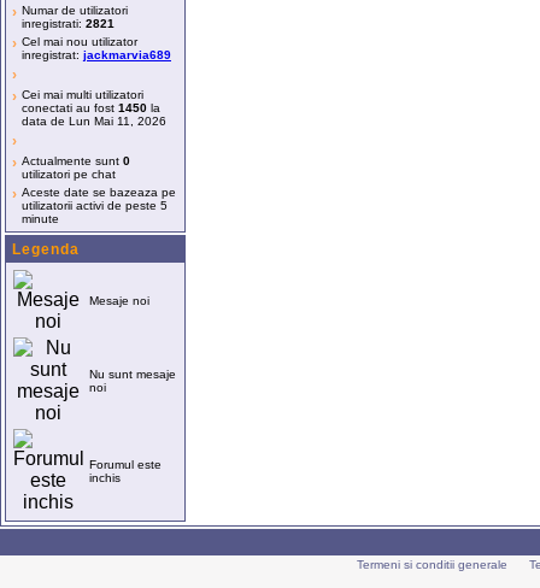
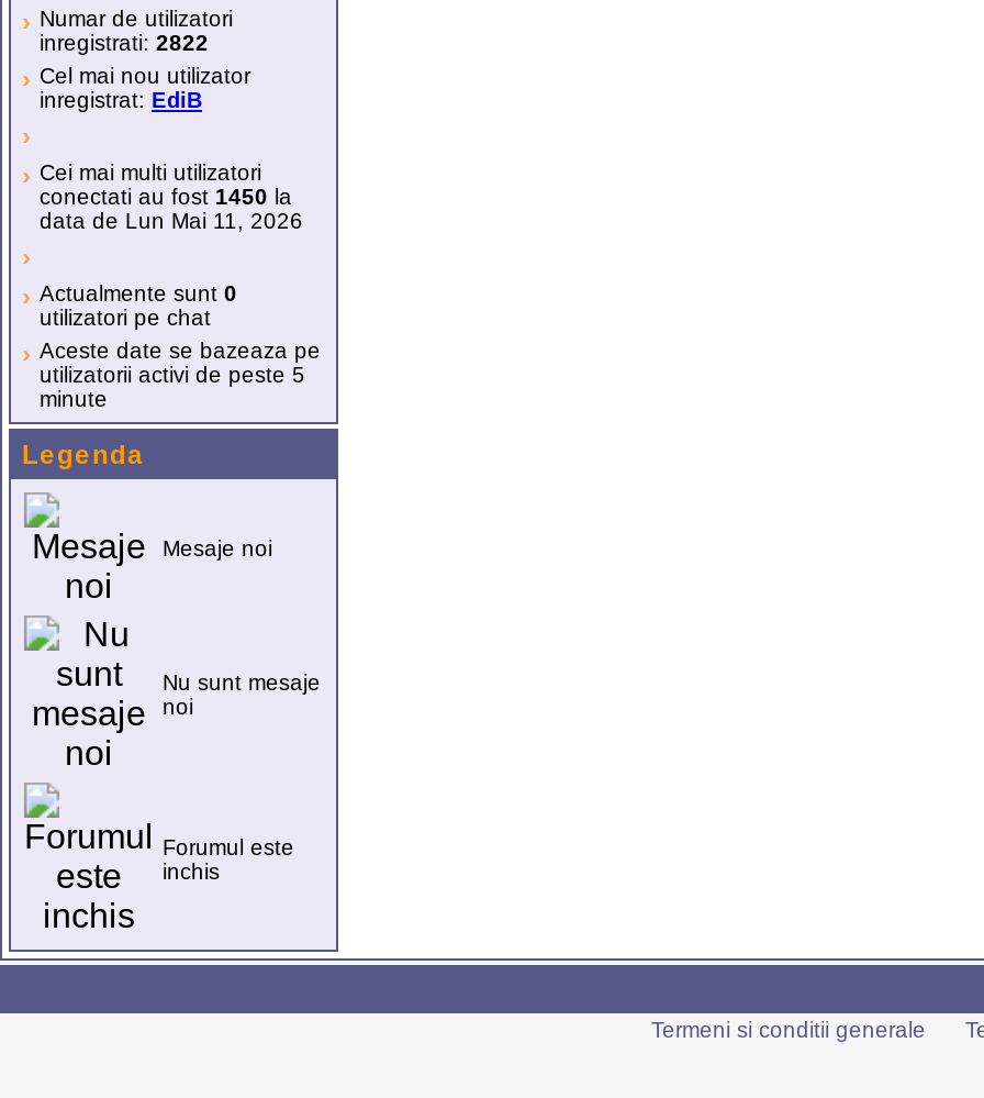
- inregistrati: 2821
+ inregistrati: 2822

- inregistrat: jackmarvia689
+ inregistrat: EdiB
